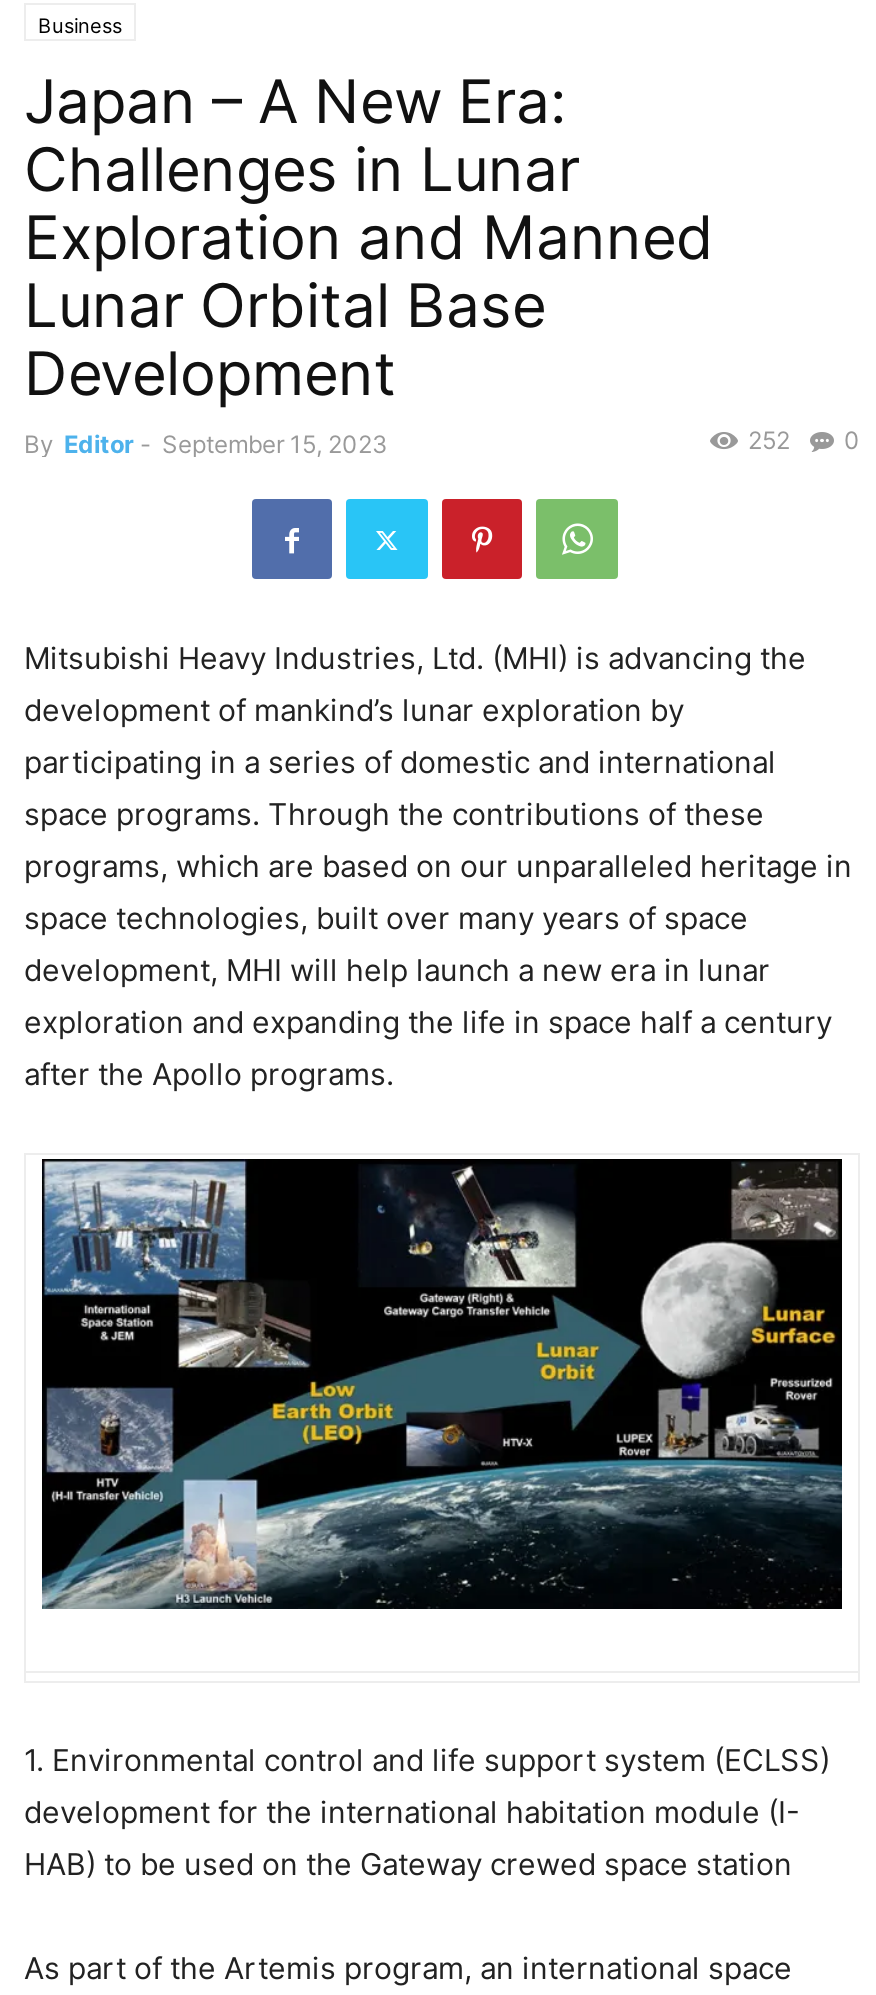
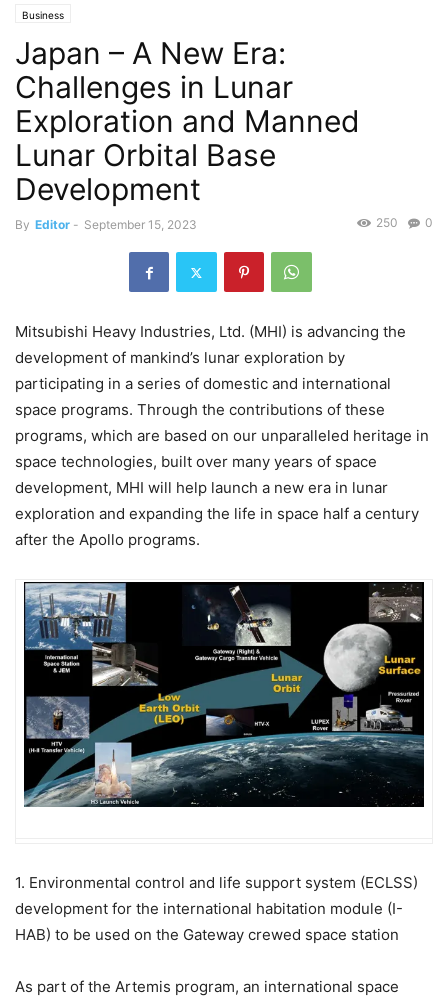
- 252 0
+ 250 0
